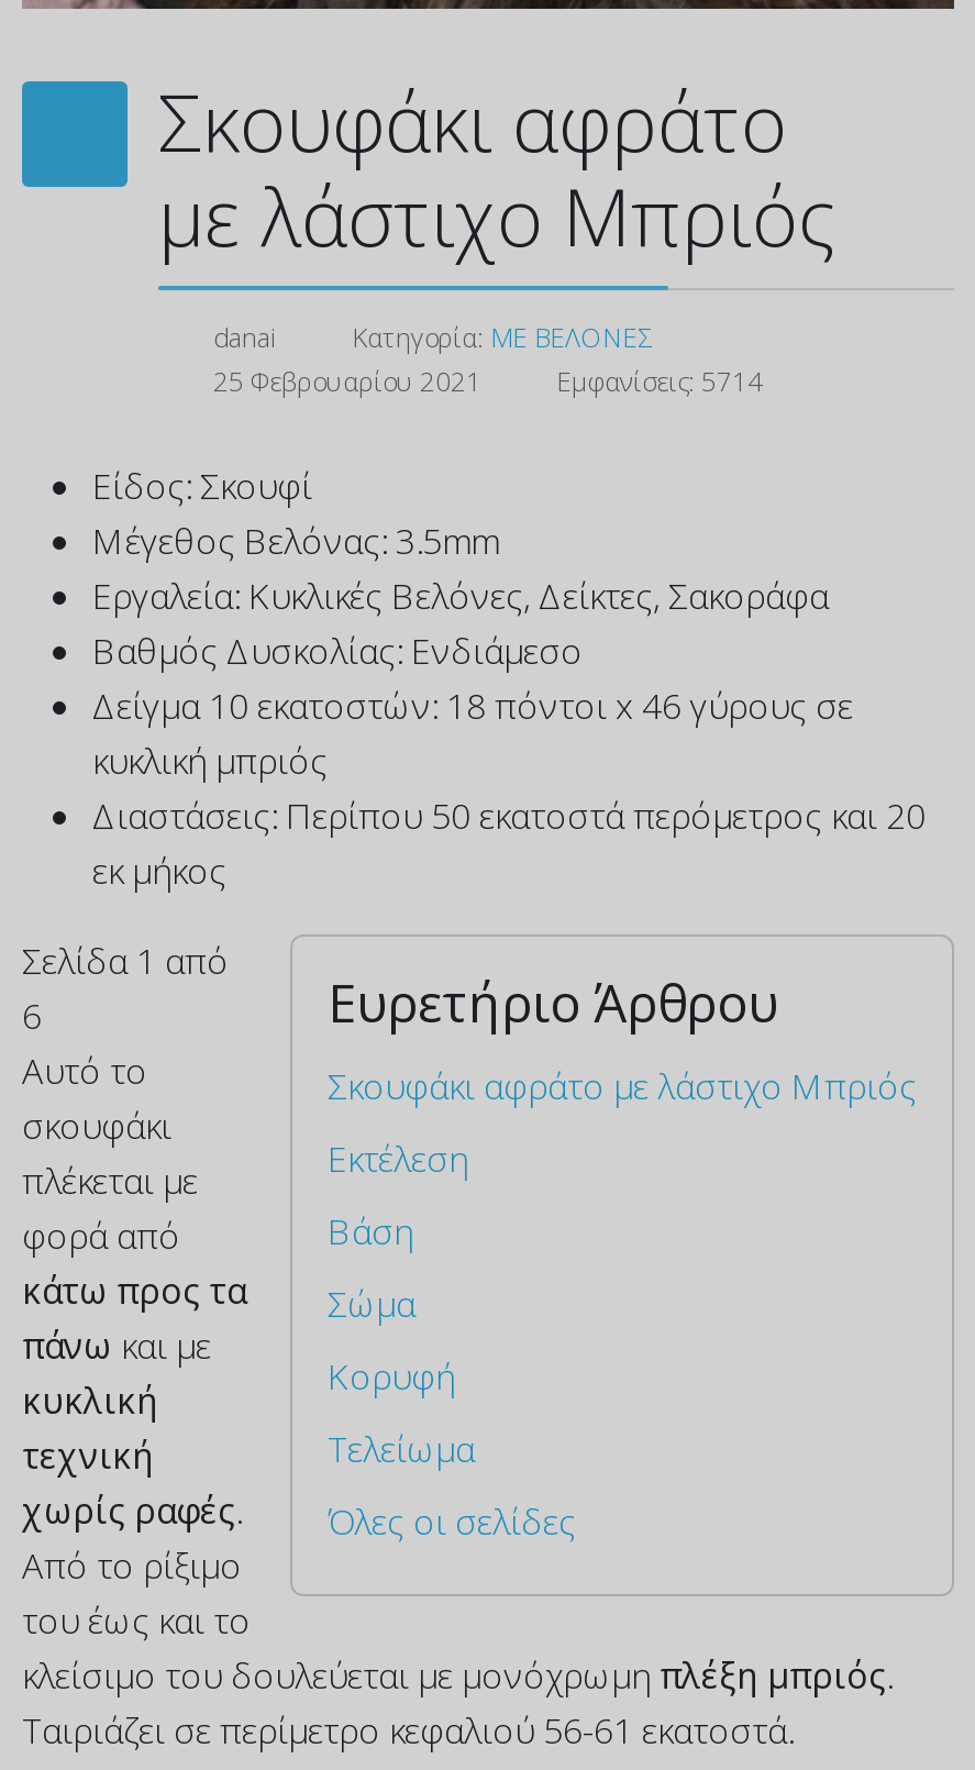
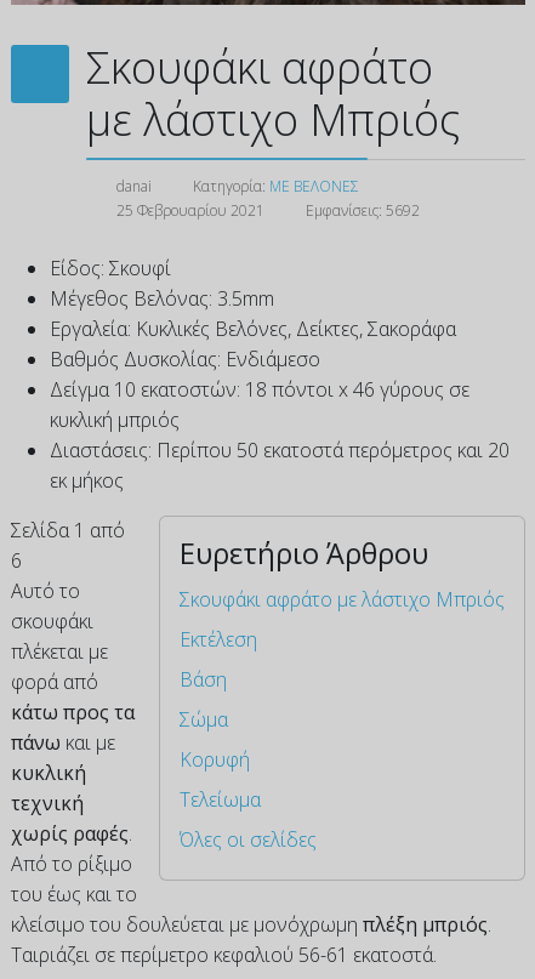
- 25 Φεβρουαρίου 2021 Εμφανίσεις: 5714
+ 25 Φεβρουαρίου 2021 Εμφανίσεις: 5692
